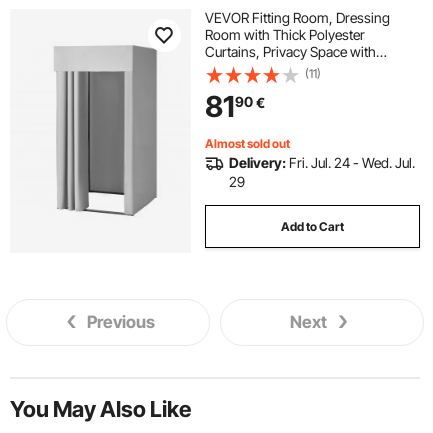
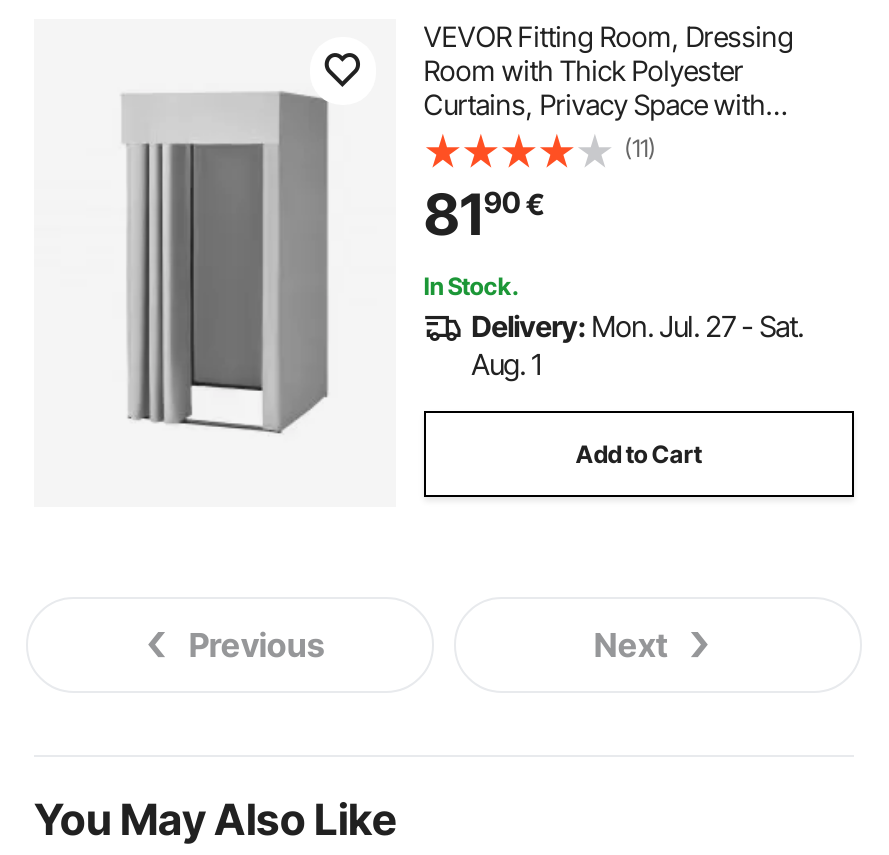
- Almost sold out
- Delivery: Fri. Jul. 24 - Wed. Jul.
- 29
+ In Stock.
+ Delivery: Mon. Jul. 27 - Sat.
+ Aug. 1
